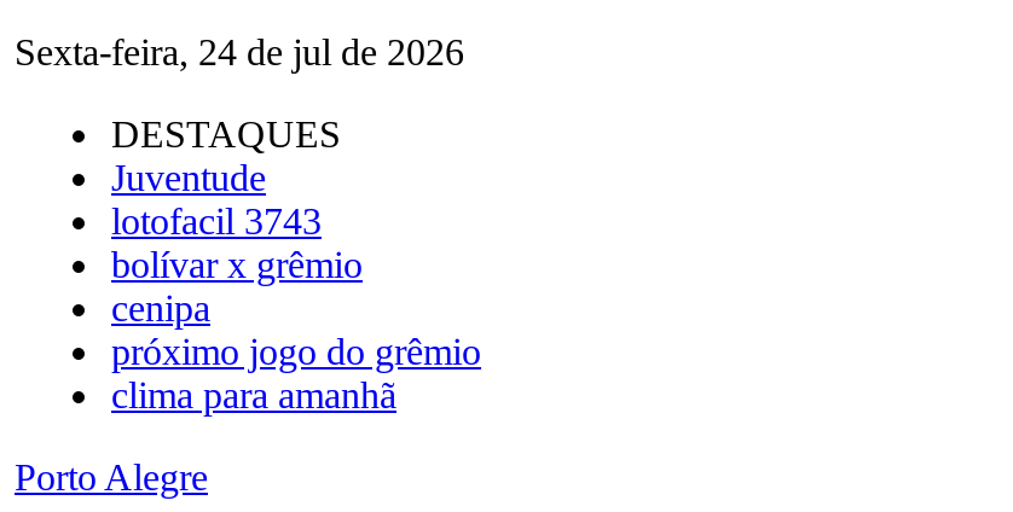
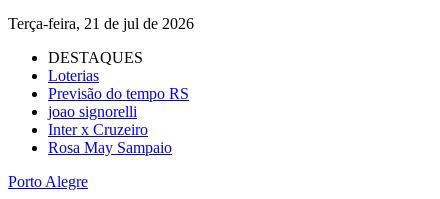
- Sexta-feira, 24 de jul de 2026
+ Terça-feira, 21 de jul de 2026

- Juventude
- lotofacil 3743
- bolívar x grêmio
- cenipa
- próximo jogo do grêmio
- clima para amanhã
+ Loterias
+ Previsão do tempo RS
+ joao signorelli
+ Inter x Cruzeiro
+ Rosa May Sampaio
